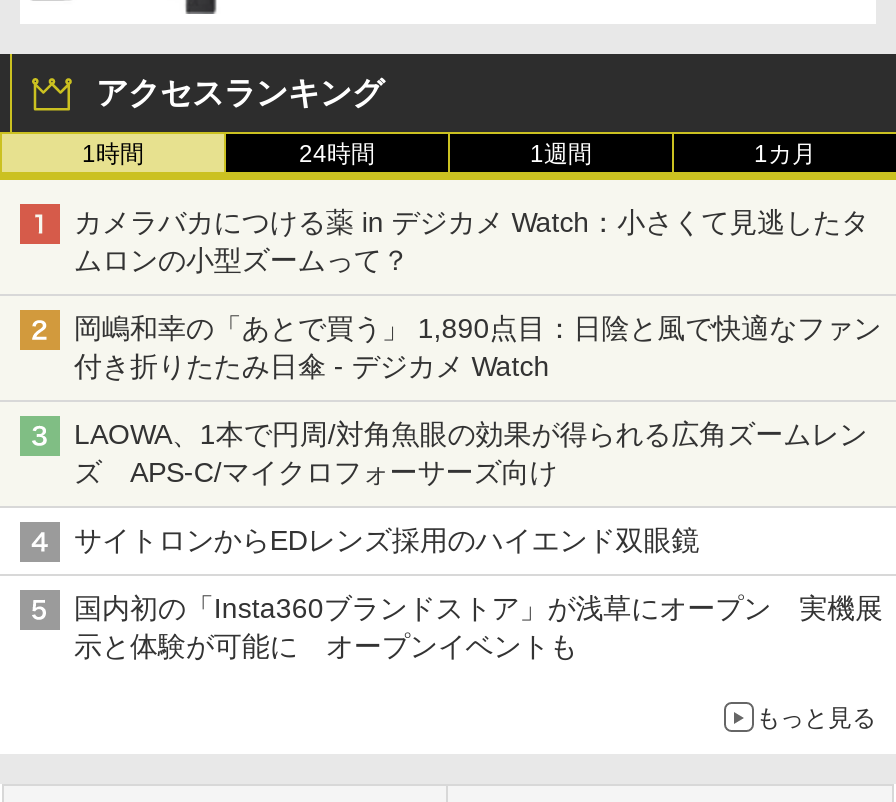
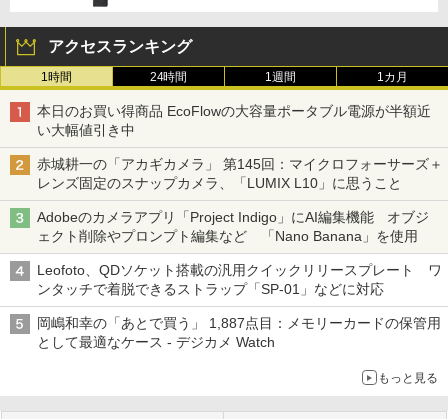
- カメラバカにつける薬 in デジカメ Watch：小さくて見逃したタ
- ムロンの小型ズームって？
+ 本日のお買い得商品 EcoFlowの大容量ポータブル電源が半額近
+ い大幅値引き中

- 岡嶋和幸の「あとで買う」 1,890点目：日陰と風で快適なファン
- 付き折りたたみ日傘 - デジカメ Watch
+ 赤城耕一の「アカギカメラ」 第145回：マイクロフォーサーズ＋
+ レンズ固定のスナップカメラ、「LUMIX L10」に思うこと

- LAOWA、1本で円周/対角魚眼の効果が得られる広角ズームレン
- ズ APS-C/マイクロフォーサーズ向け
+ Adobeのカメラアプリ「Project Indigo」にAI編集機能 オブジ
+ ェクト削除やプロンプト編集など 「Nano Banana」を使用

- サイトロンからEDレンズ採用のハイエンド双眼鏡
+ Leofoto、QDソケット搭載の汎用クイックリリースプレート ワ
+ ンタッチで着脱できるストラップ「SP-01」などに対応

- 国内初の「Insta360ブランドストア」が浅草にオープン 実機展
- 示と体験が可能に オープンイベントも
+ 岡嶋和幸の「あとで買う」 1,887点目：メモリーカードの保管用
+ として最適なケース - デジカメ Watch
